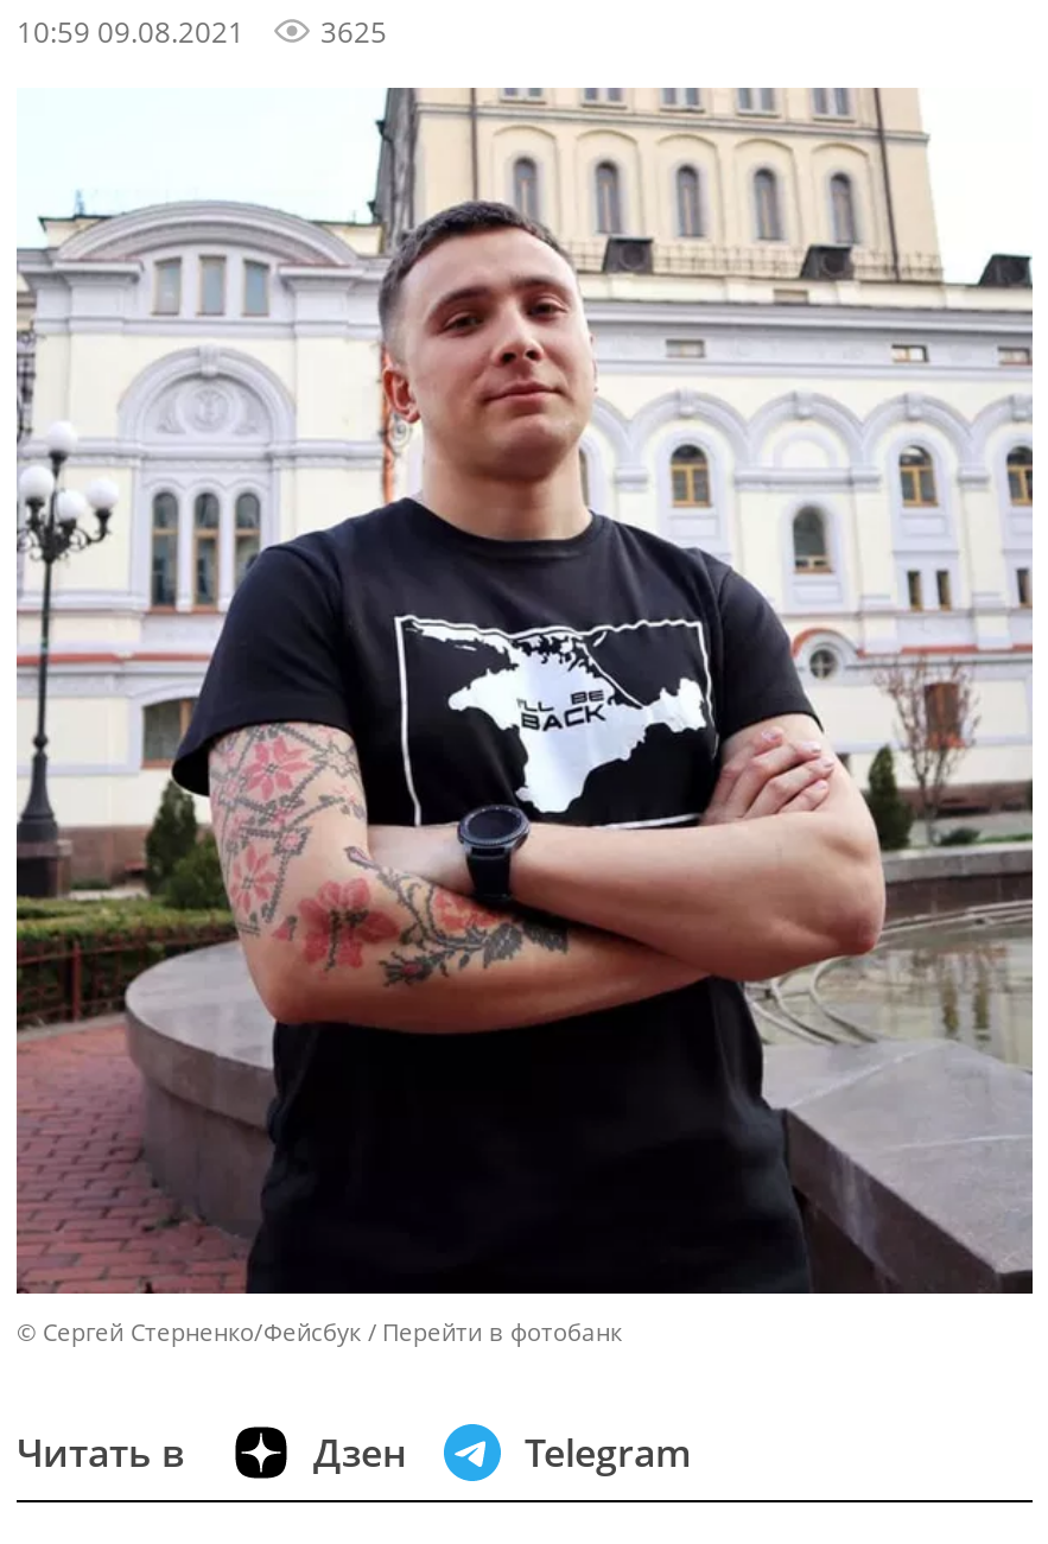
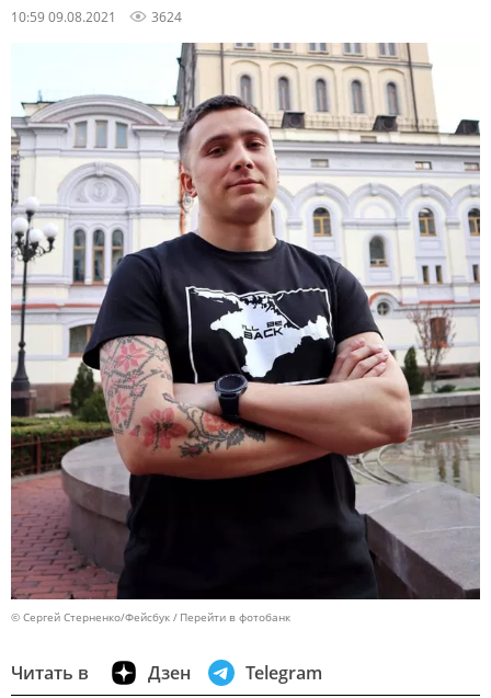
- 10:59 09.08.2021 3625
+ 10:59 09.08.2021 3624
